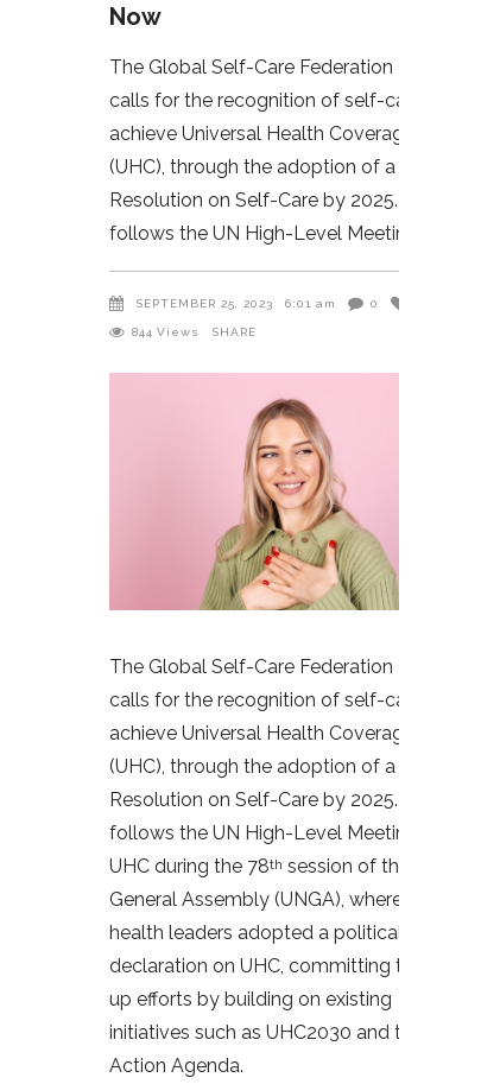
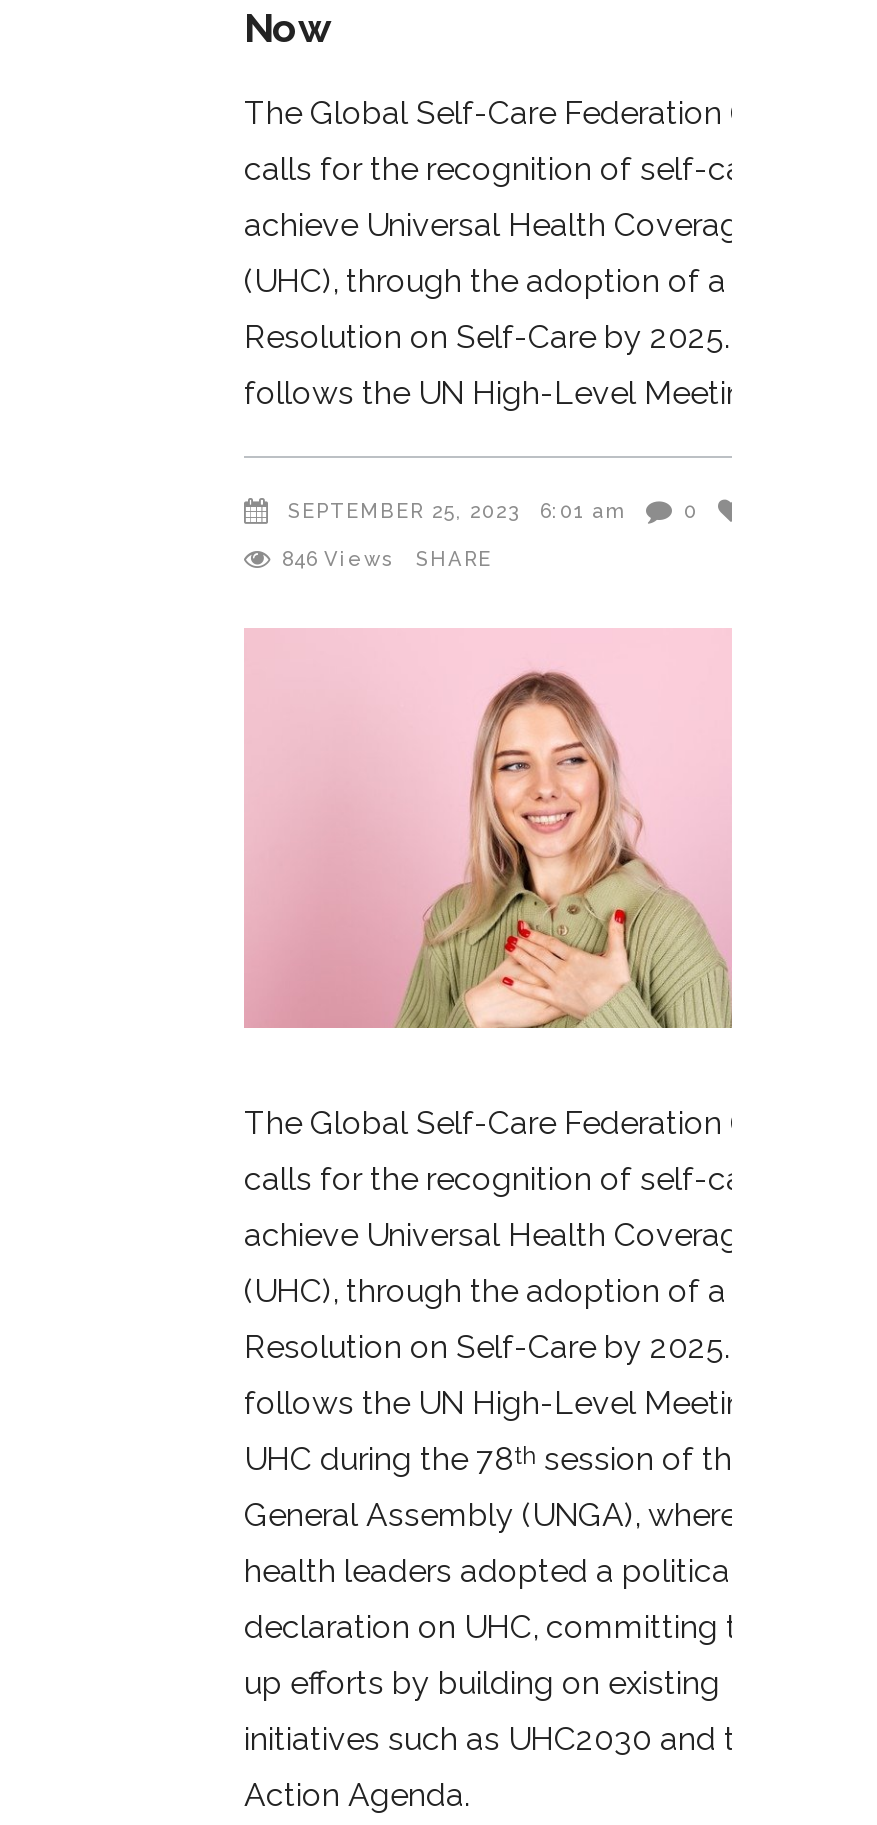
- 844 Views SHARE
+ 846 Views SHARE
